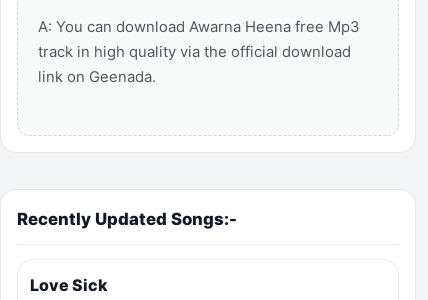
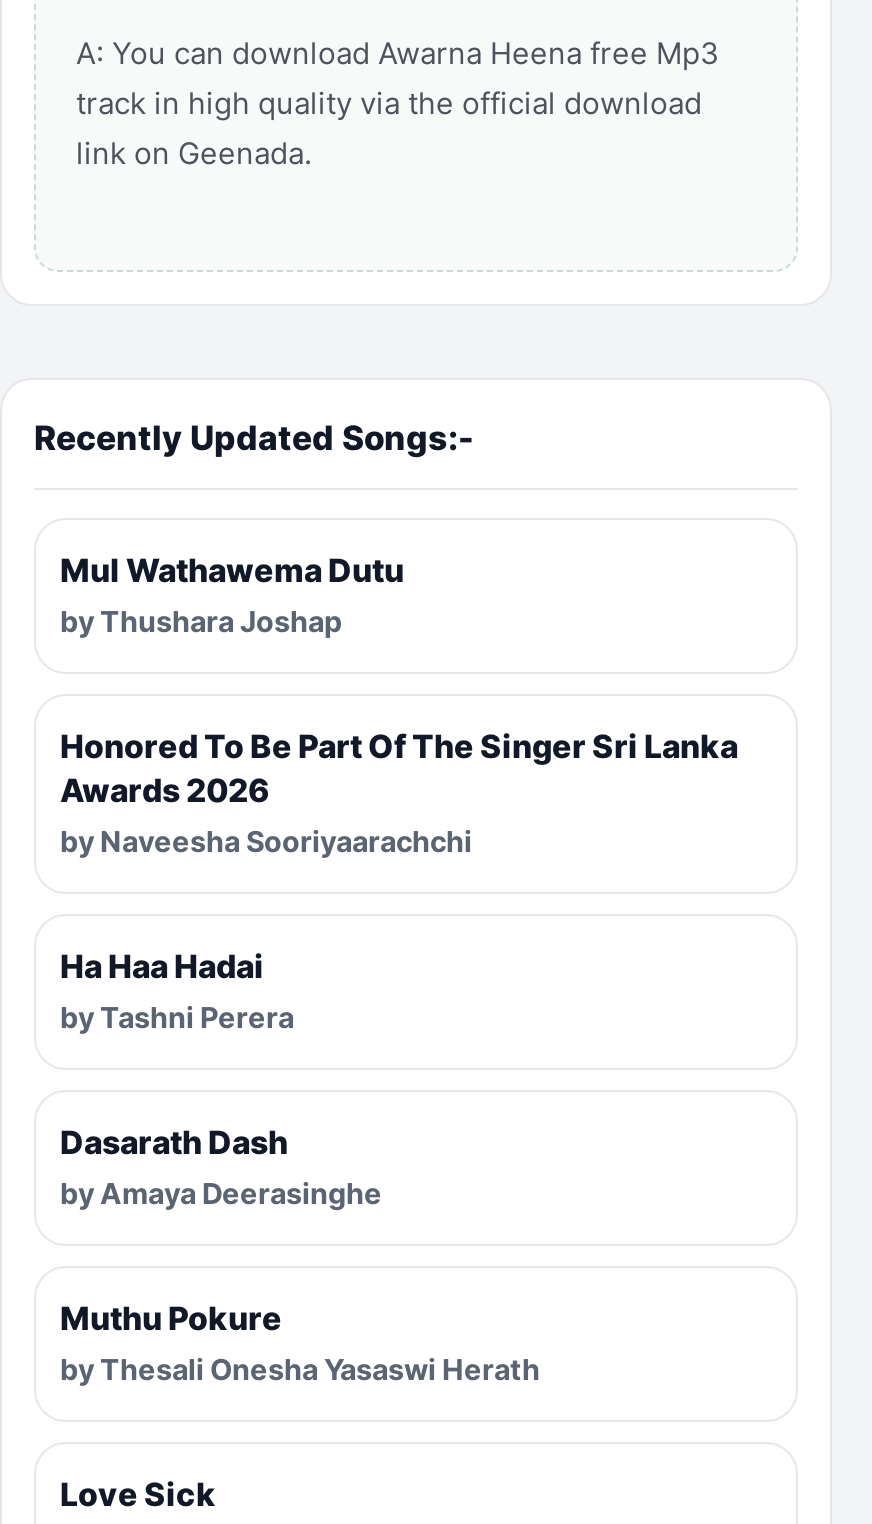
+ Mul Wathawema Dutu
+ by Thushara Joshap
+ Honored To Be Part Of The Singer Sri Lanka
+ Awards 2026
+ by Naveesha Sooriyaarachchi
+ Ha Haa Hadai
+ by Tashni Perera
+ Dasarath Dash
+ by Amaya Deerasinghe
+ Muthu Pokure
+ by Thesali Onesha Yasaswi Herath
